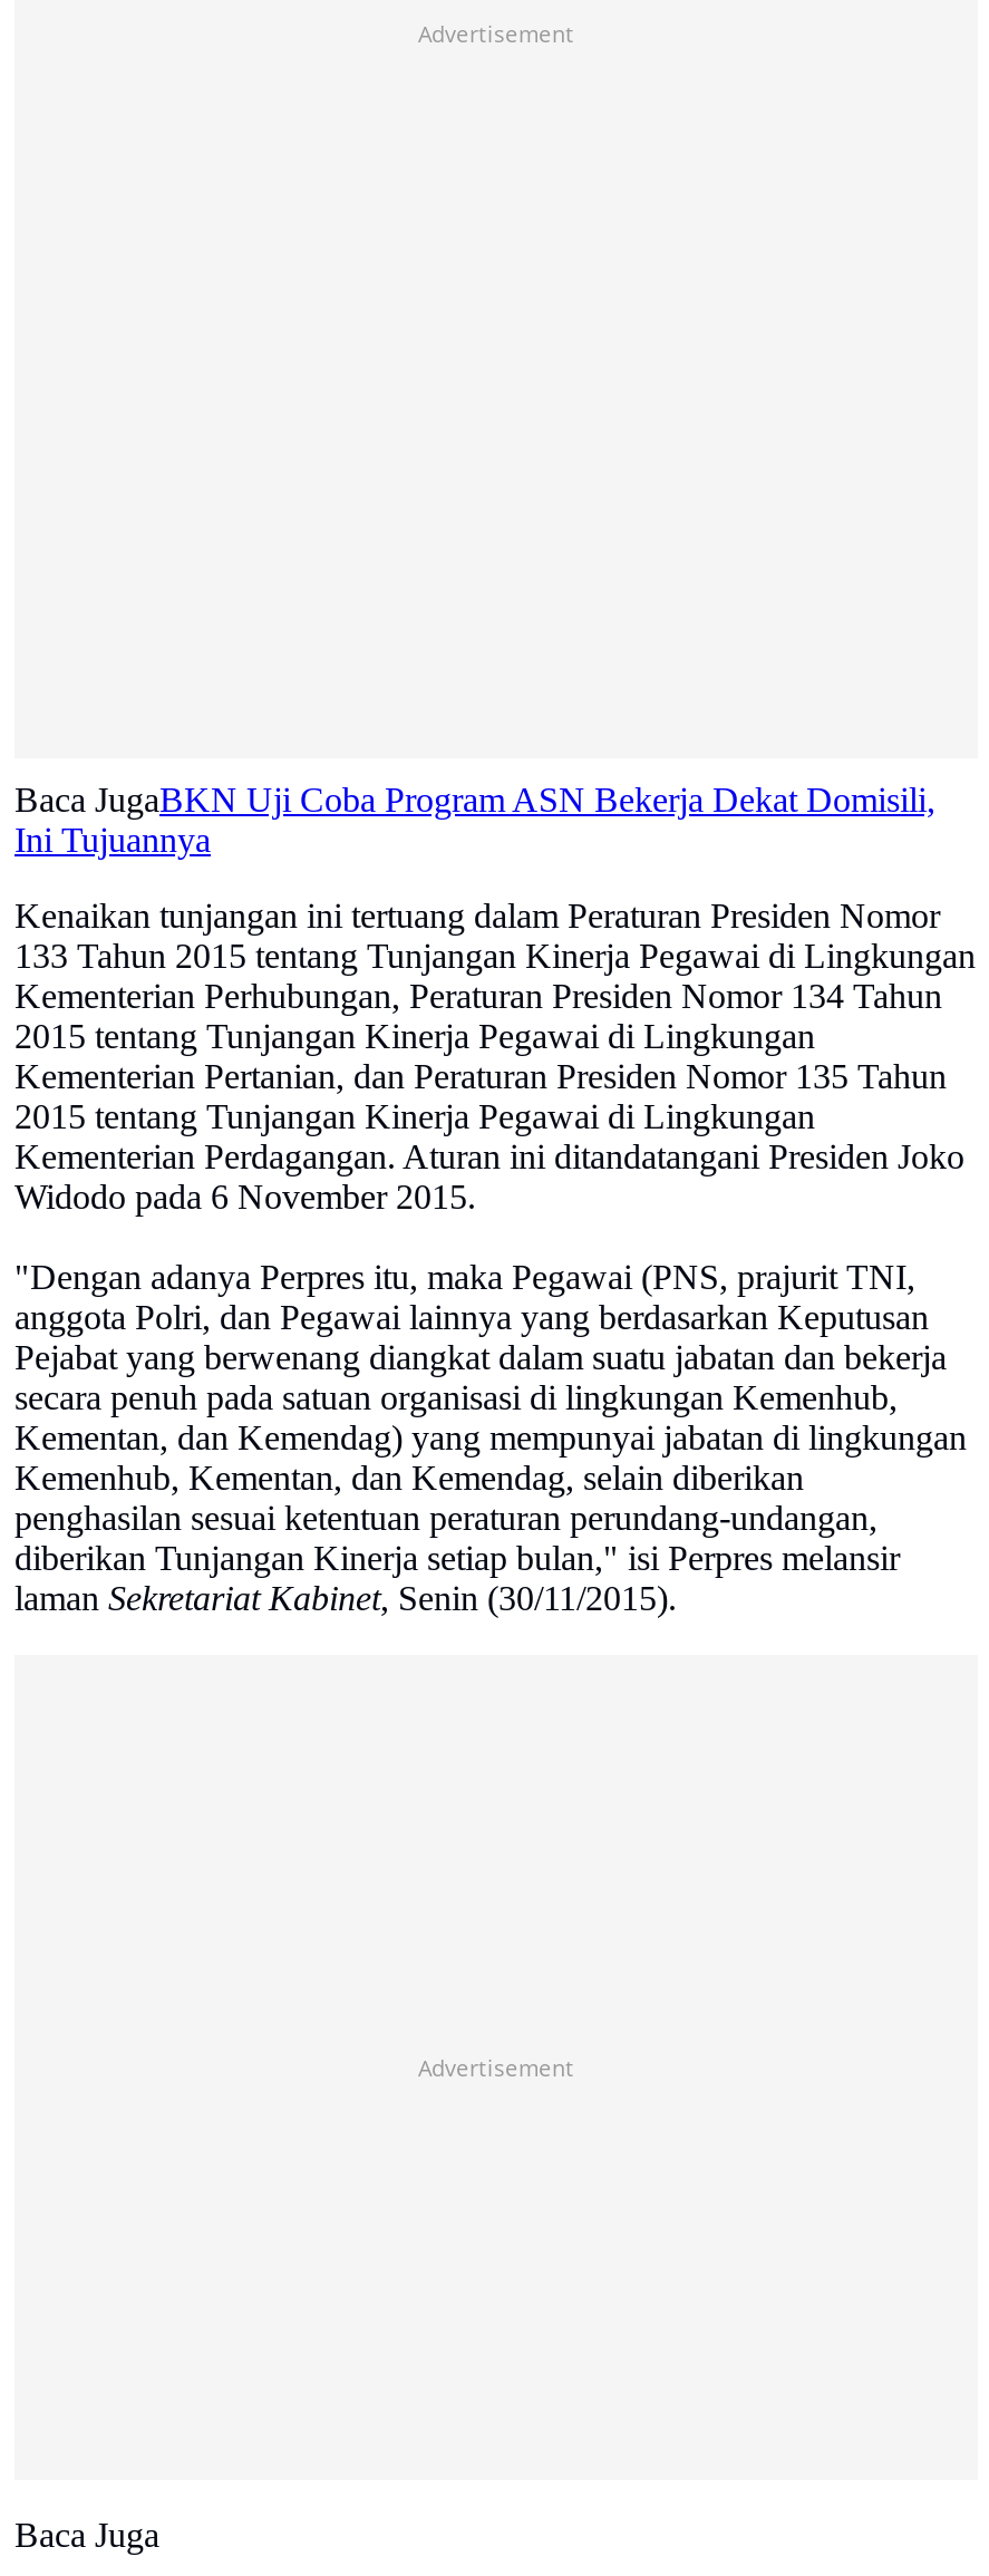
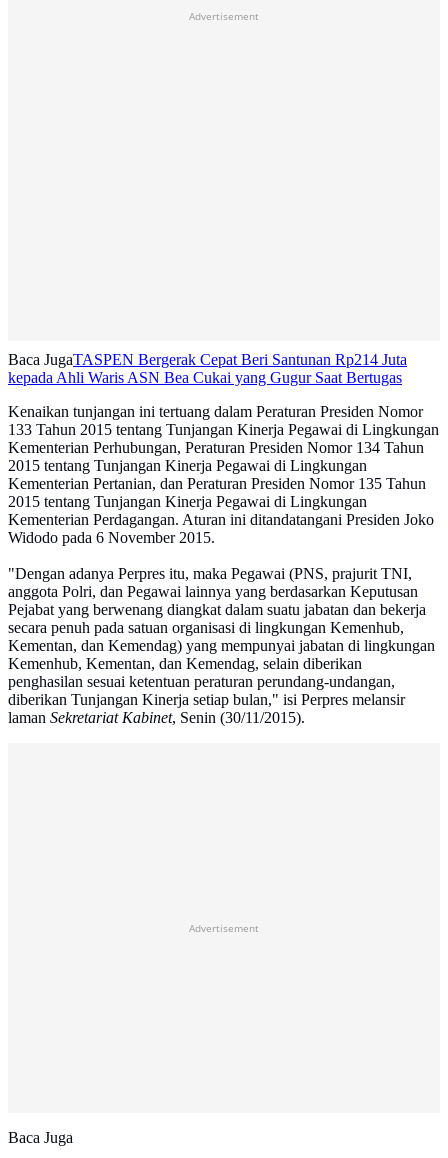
- Baca JugaBKN Uji Coba Program ASN Bekerja Dekat Domisili,
- Ini Tujuannya
+ Baca JugaTASPEN Bergerak Cepat Beri Santunan Rp214 Juta
+ kepada Ahli Waris ASN Bea Cukai yang Gugur Saat Bertugas
